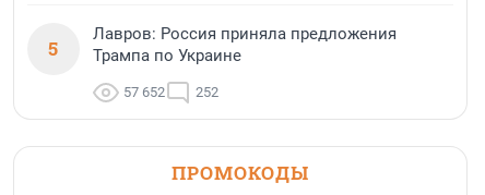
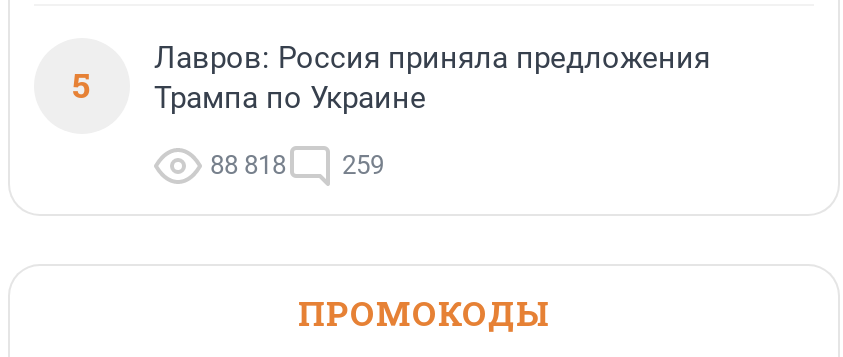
- 57 652
+ 88 818

- 252
+ 259
